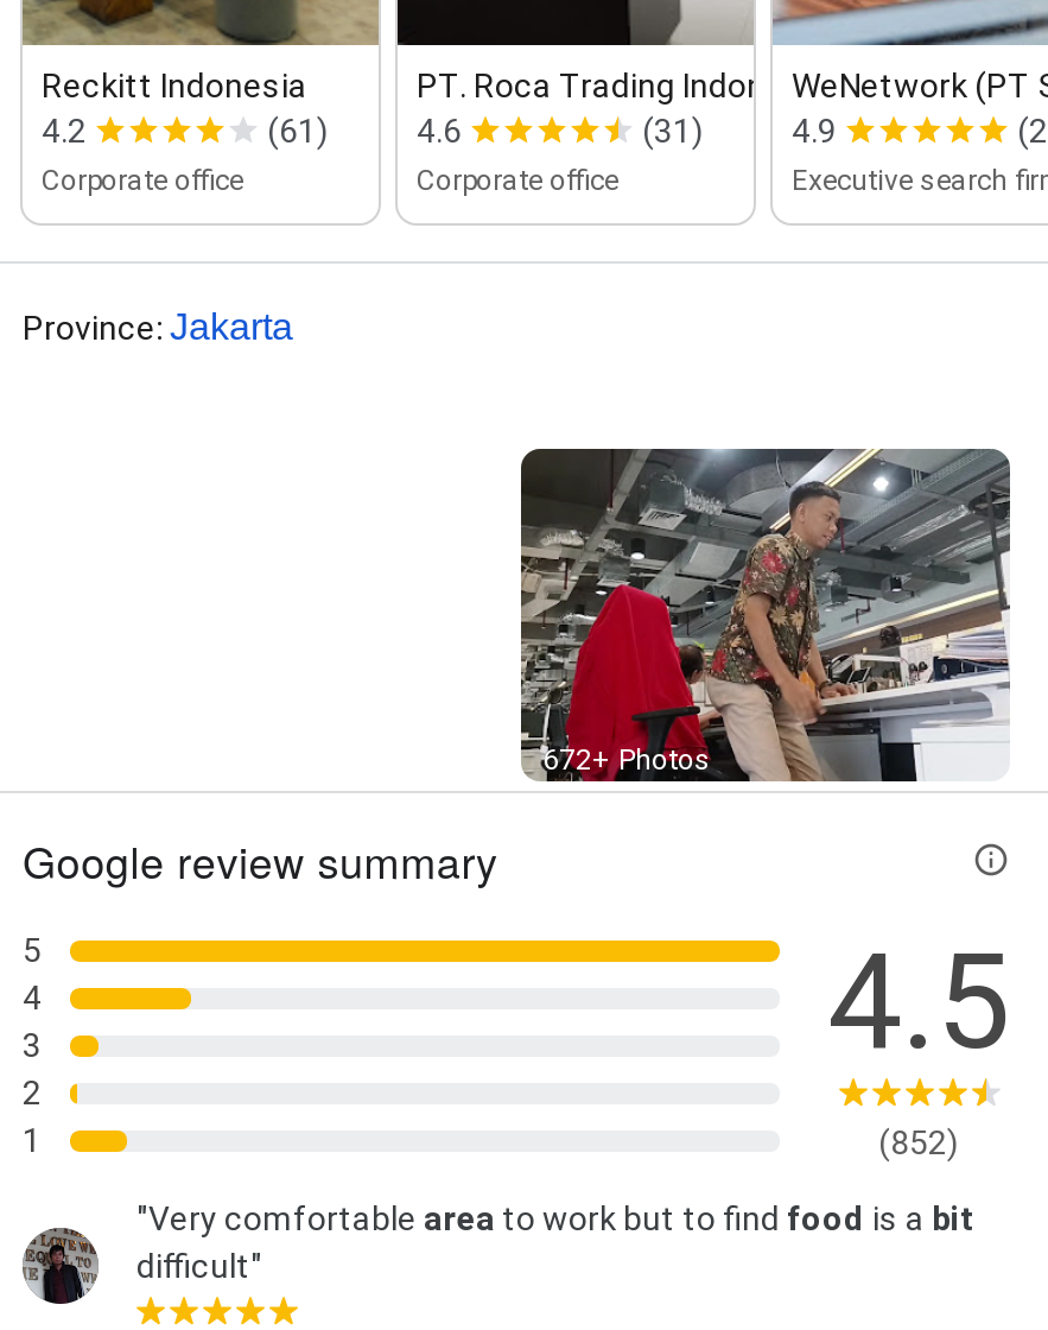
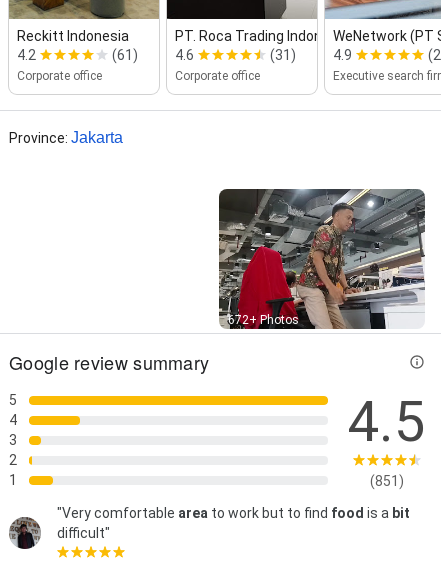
- (852)
+ (851)
